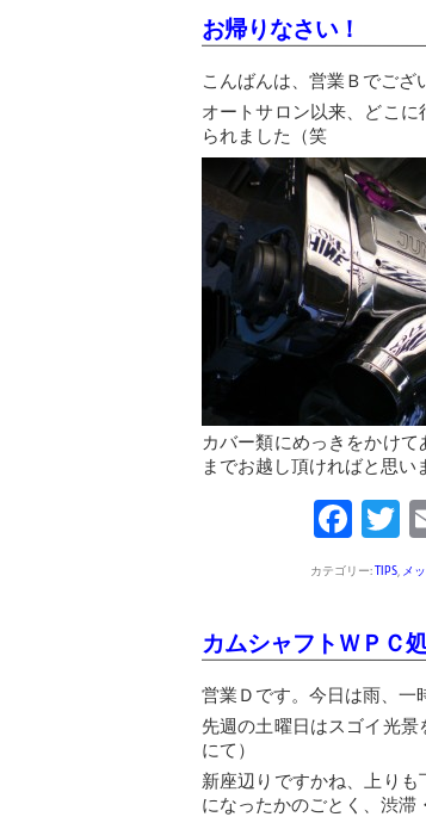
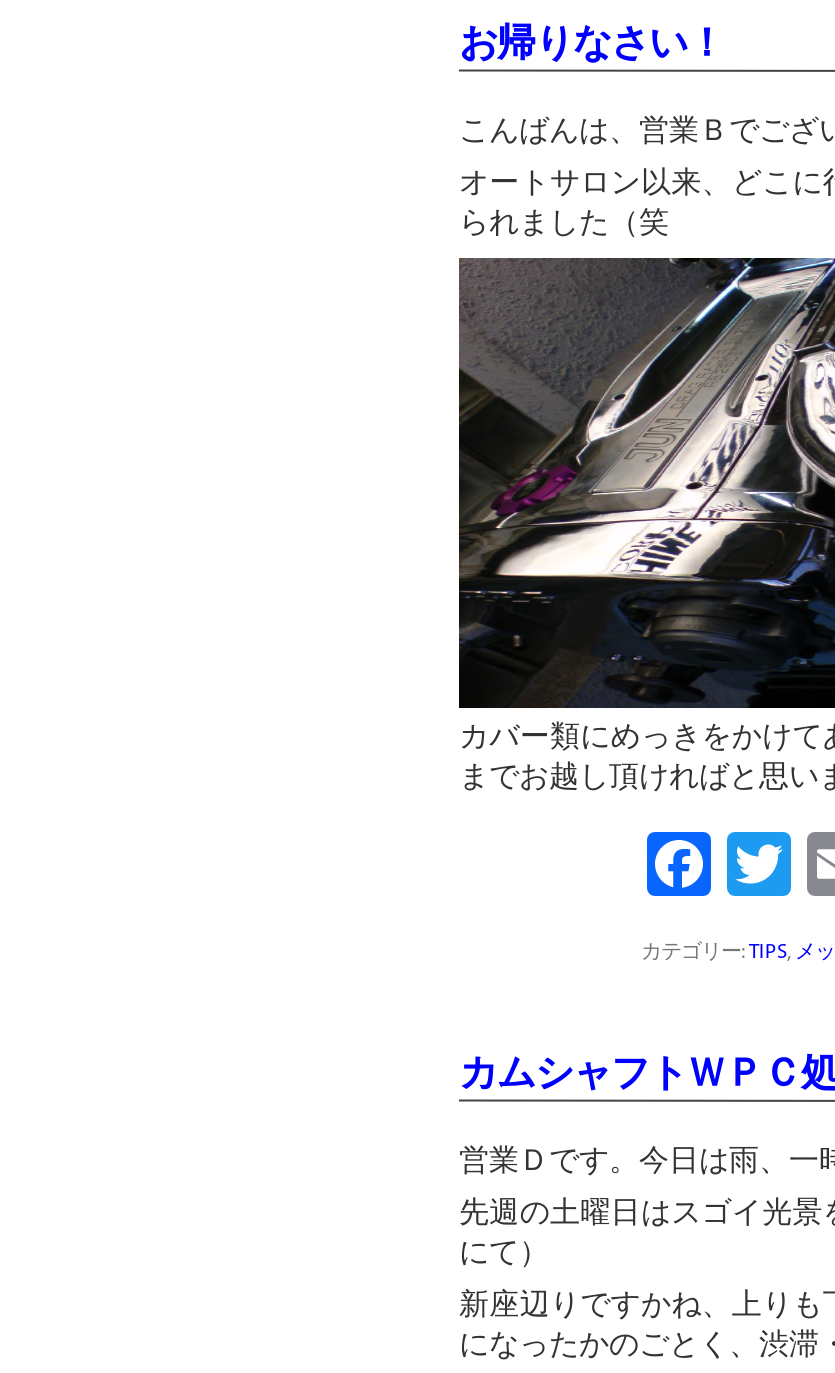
- [image]
+ [image]
